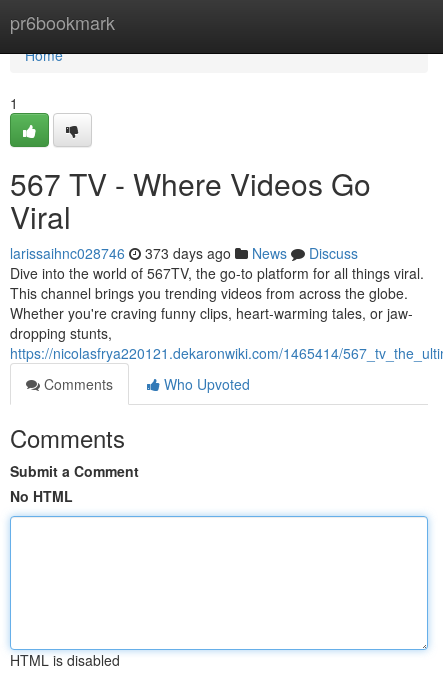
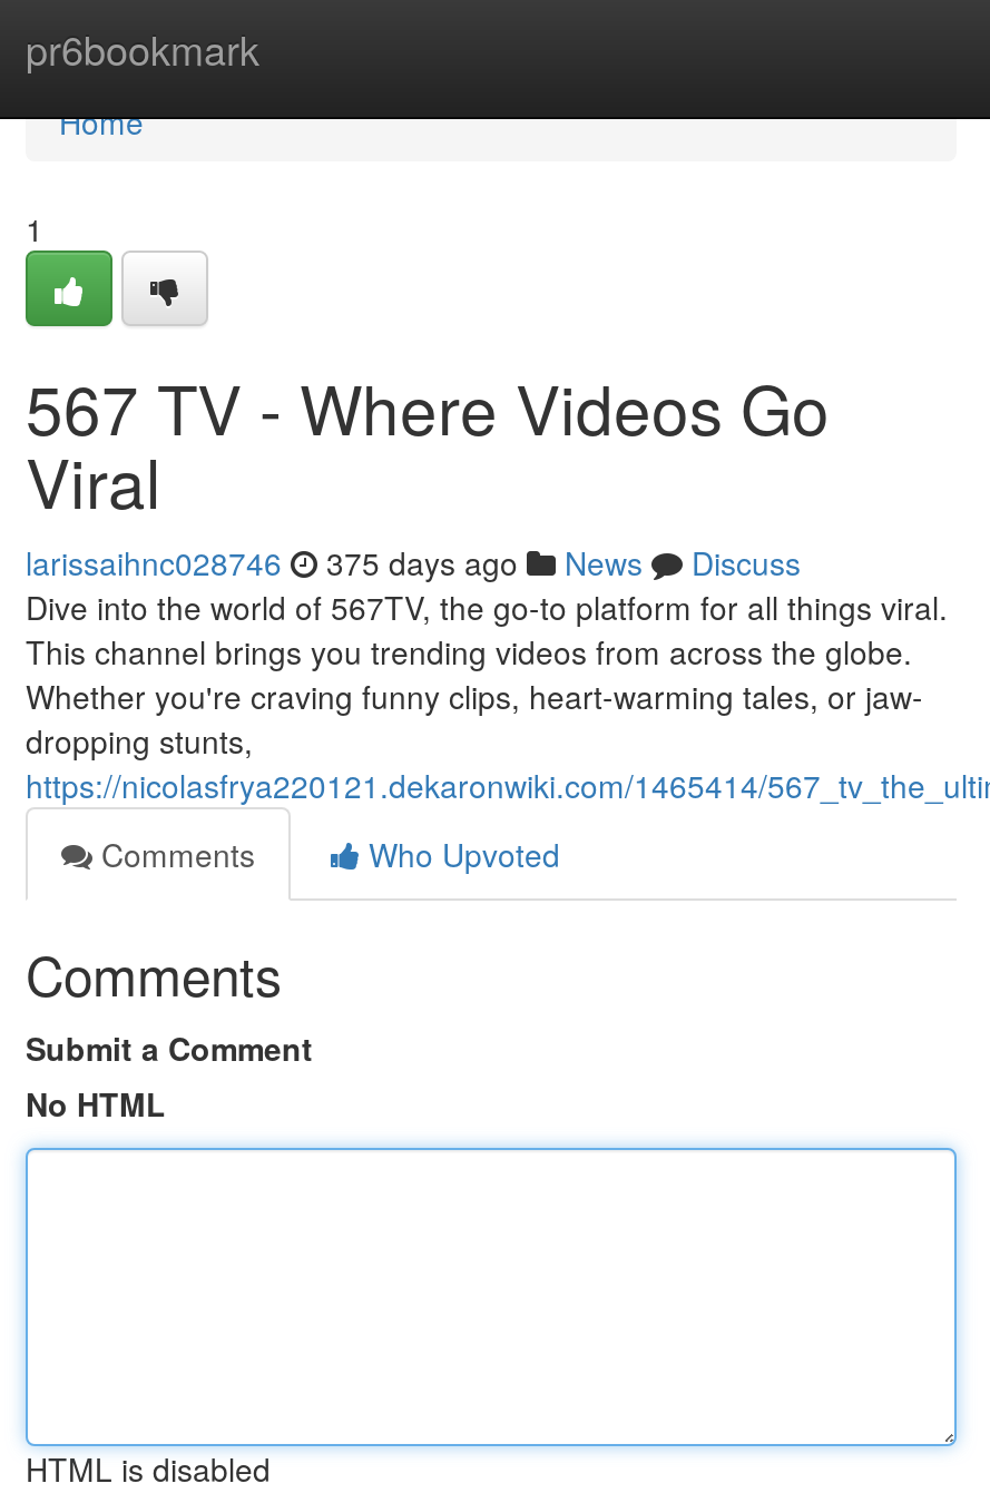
- larissaihnc028746 373 days ago News Discuss
+ larissaihnc028746 375 days ago News Discuss
